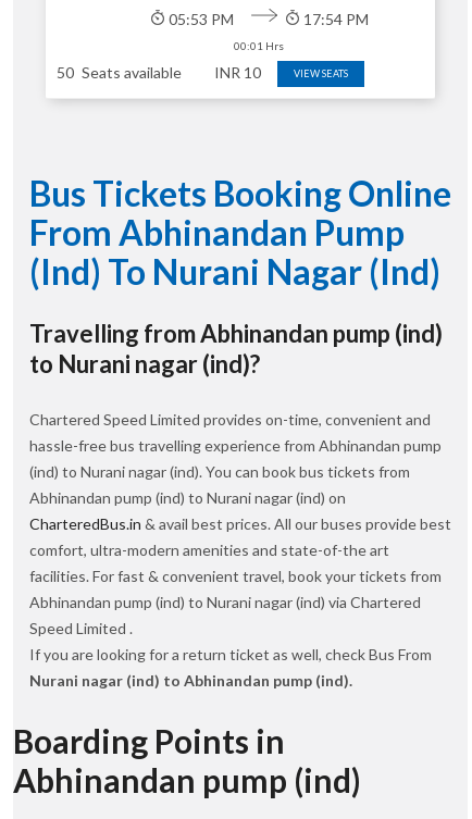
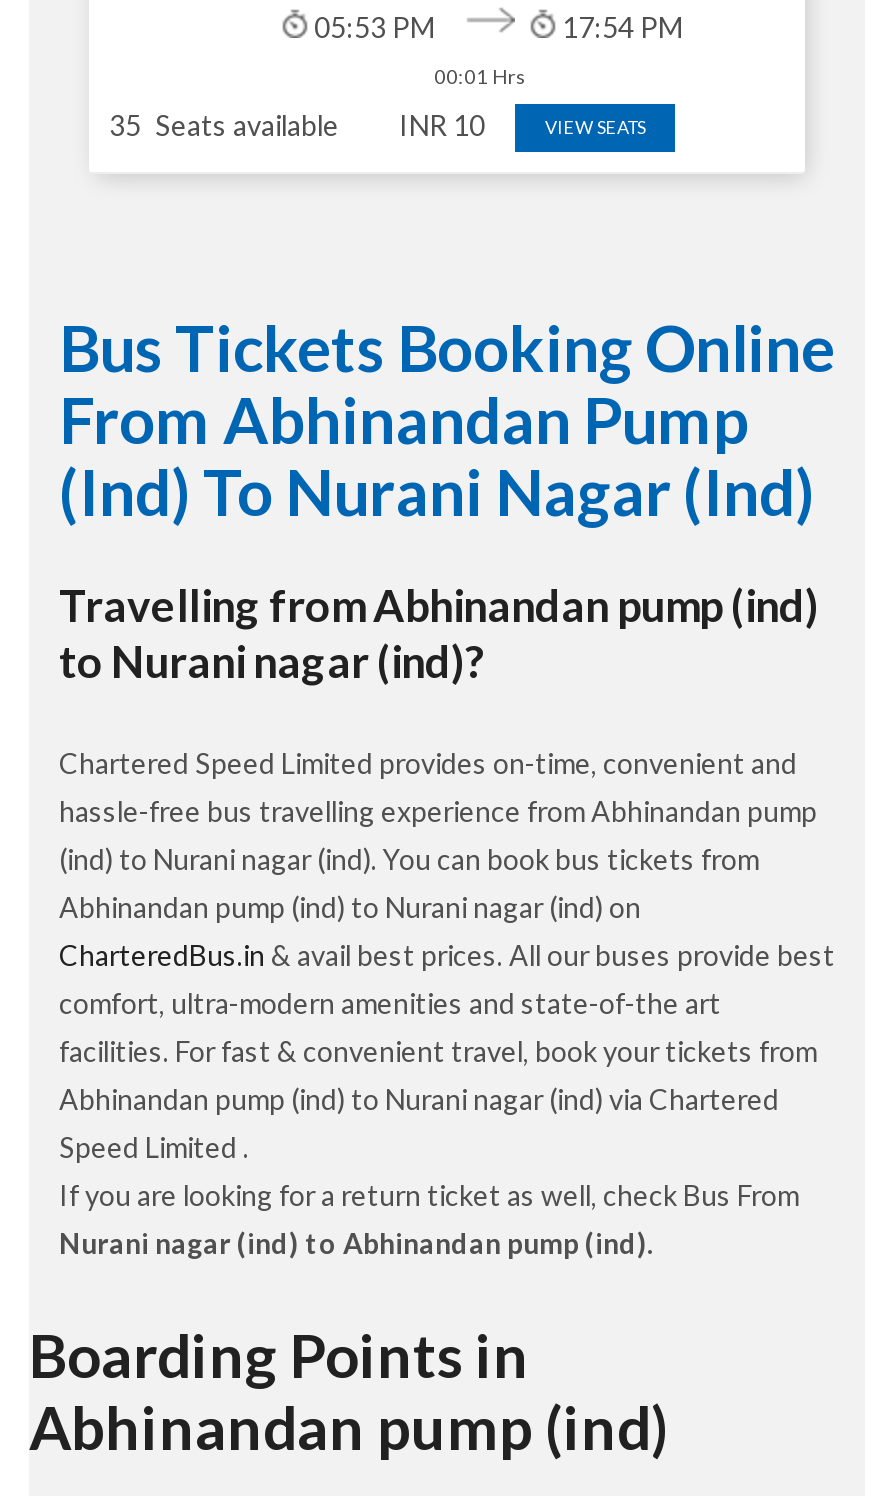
- 50 Seats available
+ 35 Seats available
